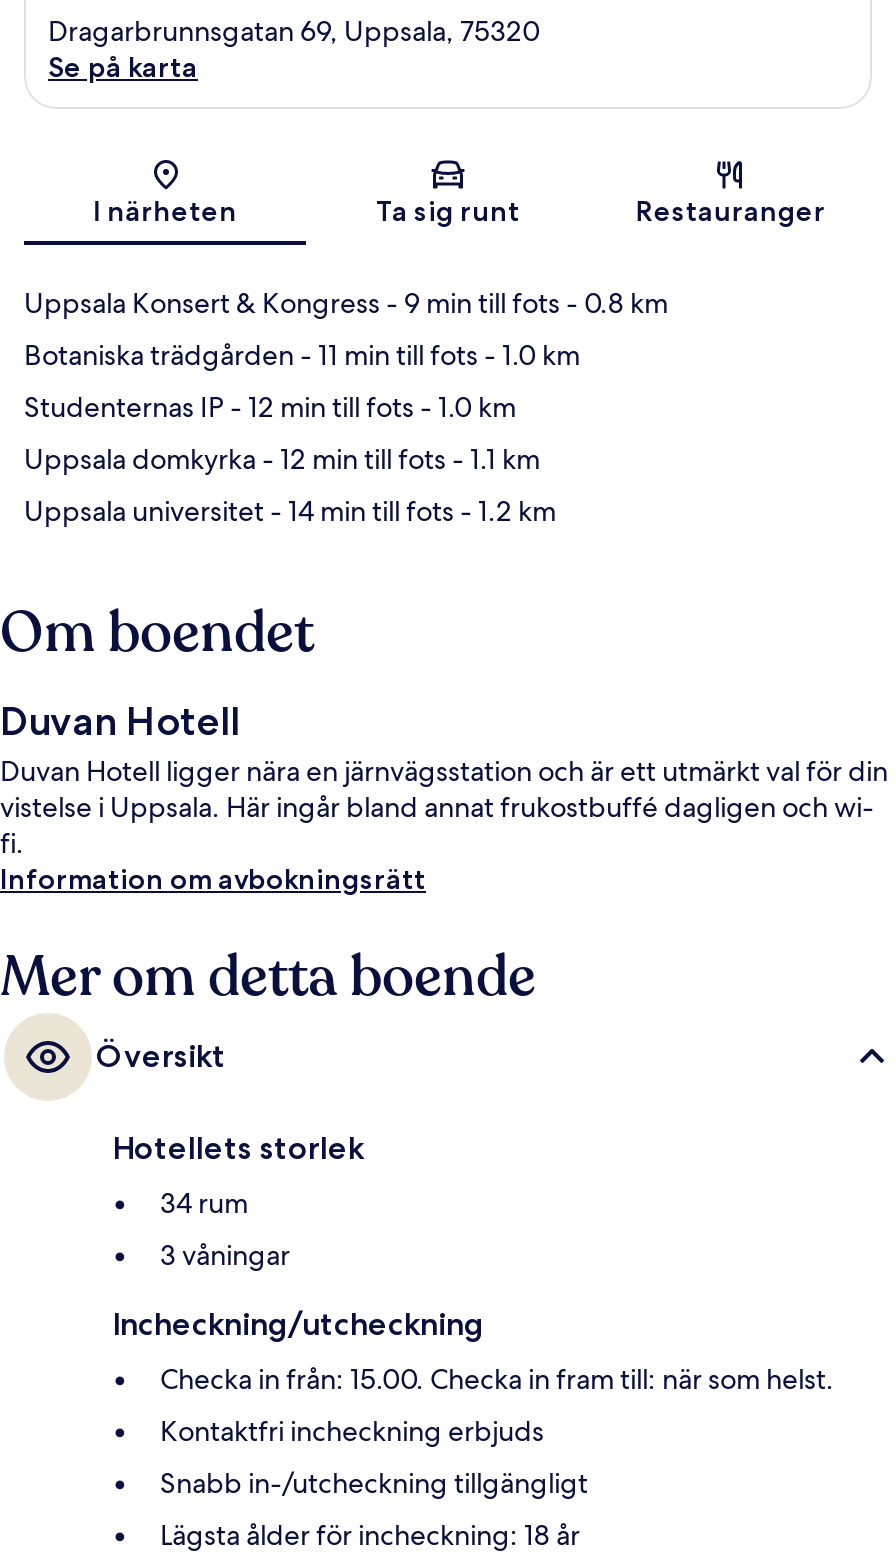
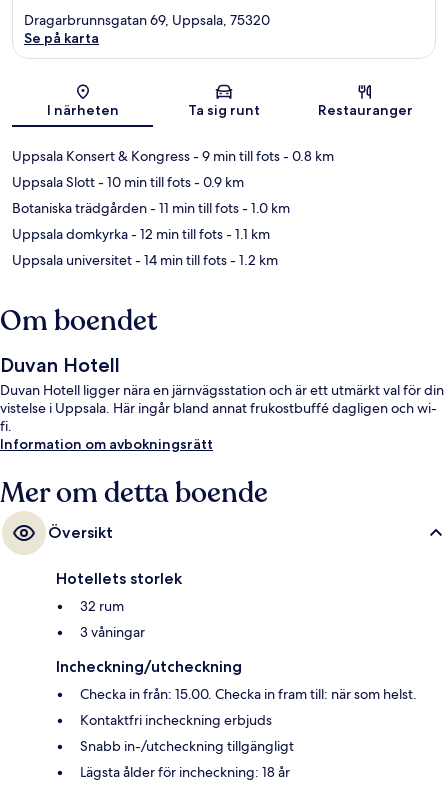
+ Uppsala Slott - 10 min till fots - 0.9 km

moved down: Botaniska trädgården - 11 min till fots - 1.0 km

- Studenternas IP - 12 min till fots - 1.0 km

- 34 rum
+ 32 rum
